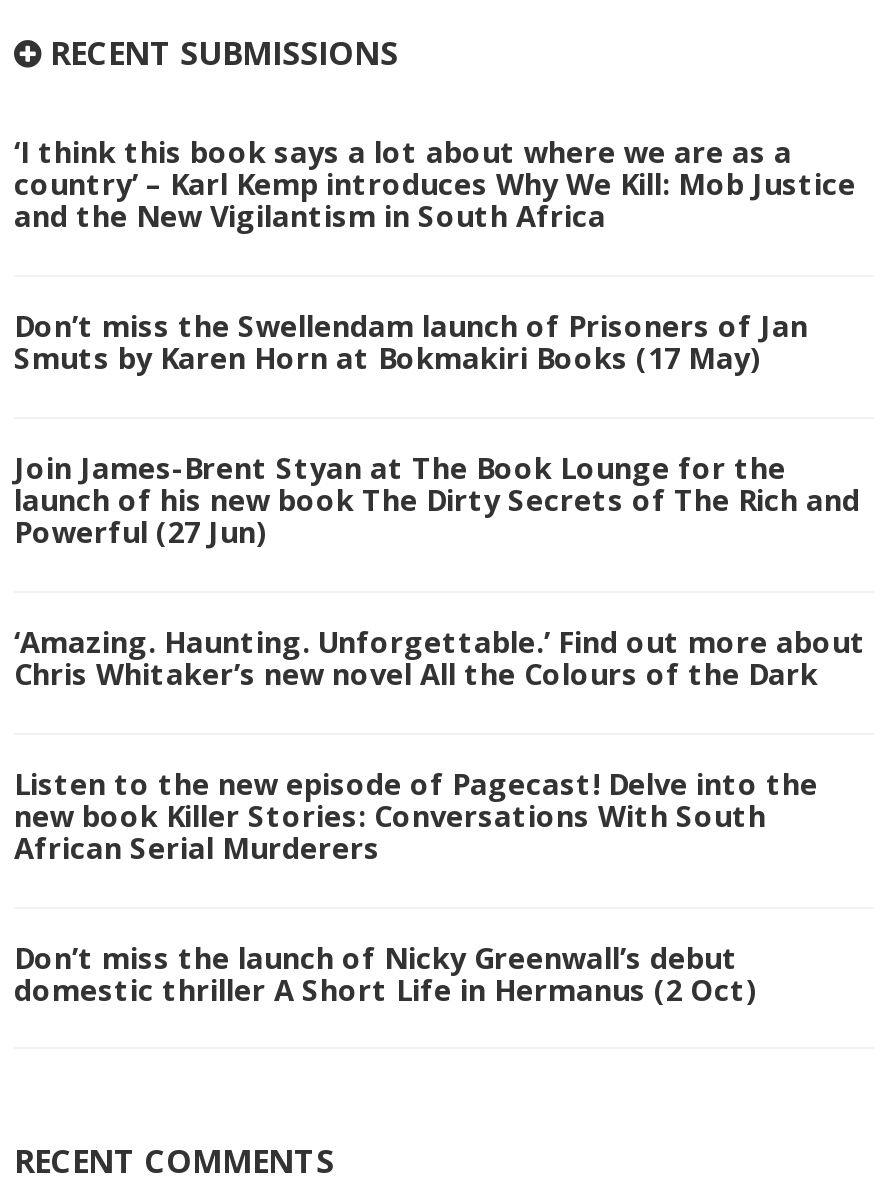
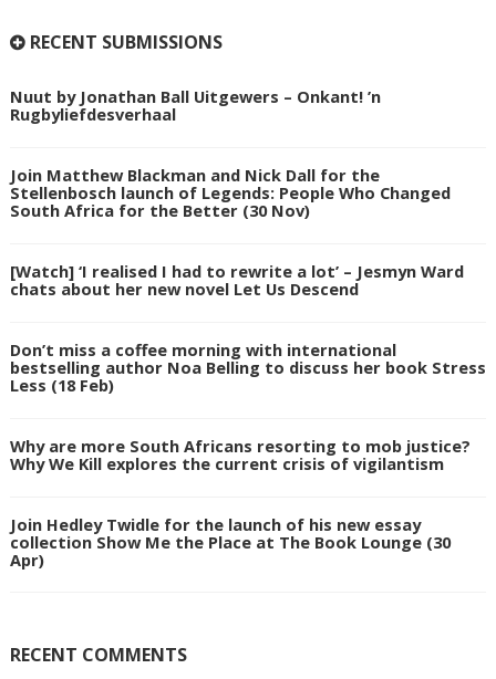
- ‘I think this book says a lot about where we are as a
- country’ – Karl Kemp introduces Why We Kill: Mob Justice
- and the New Vigilantism in South Africa
+ Nuut by Jonathan Ball Uitgewers – Onkant! ’n
+ Rugbyliefdesverhaal

- Don’t miss the Swellendam launch of Prisoners of Jan
- Smuts by Karen Horn at Bokmakiri Books (17 May)
+ Join Matthew Blackman and Nick Dall for the
+ Stellenbosch launch of Legends: People Who Changed
+ South Africa for the Better (30 Nov)

- Join James-Brent Styan at The Book Lounge for the
- launch of his new book The Dirty Secrets of The Rich and
- Powerful (27 Jun)
+ [Watch] ‘I realised I had to rewrite a lot’ – Jesmyn Ward
+ chats about her new novel Let Us Descend

- ‘Amazing. Haunting. Unforgettable.’ Find out more about
- Chris Whitaker’s new novel All the Colours of the Dark
+ Don’t miss a coffee morning with international
+ bestselling author Noa Belling to discuss her book Stress
+ Less (18 Feb)

- Listen to the new episode of Pagecast! Delve into the
- new book Killer Stories: Conversations With South
- African Serial Murderers
+ Why are more South Africans resorting to mob justice?
+ Why We Kill explores the current crisis of vigilantism

- Don’t miss the launch of Nicky Greenwall’s debut
- domestic thriller A Short Life in Hermanus (2 Oct)
+ Join Hedley Twidle for the launch of his new essay
+ collection Show Me the Place at The Book Lounge (30
+ Apr)
